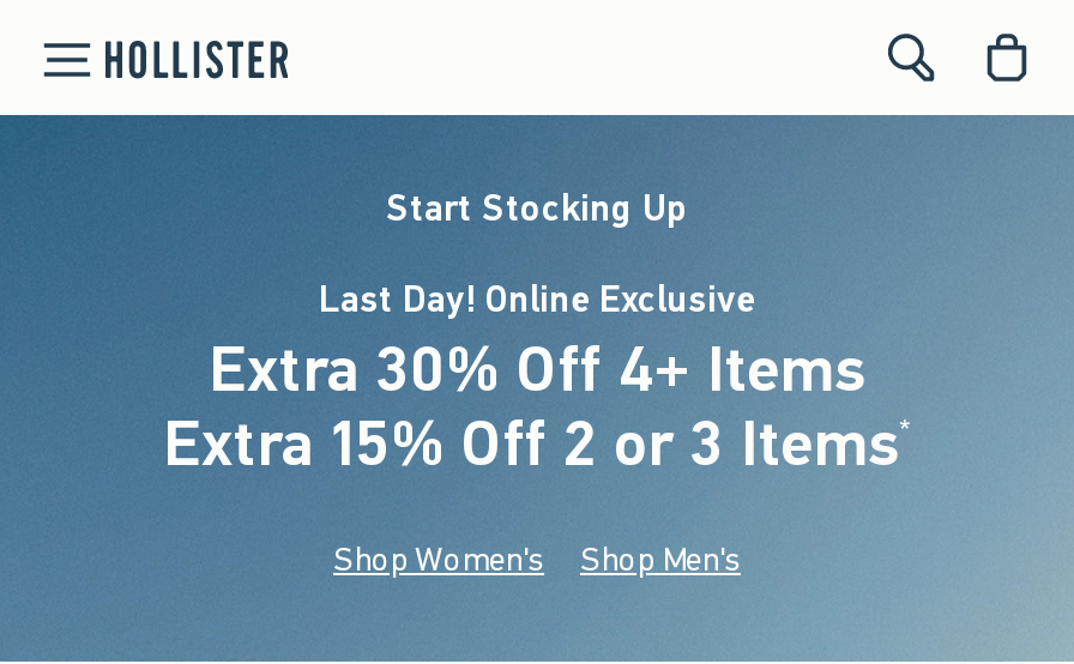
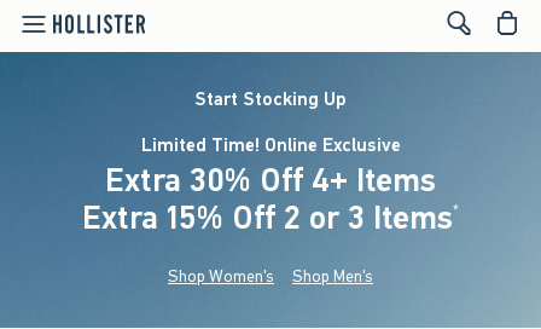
- Last Day! Online Exclusive
+ Limited Time! Online Exclusive
